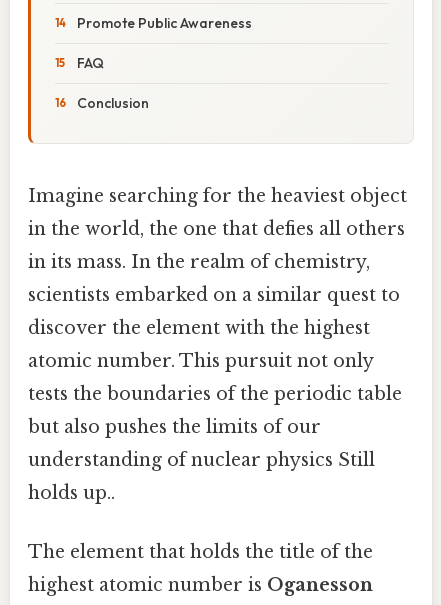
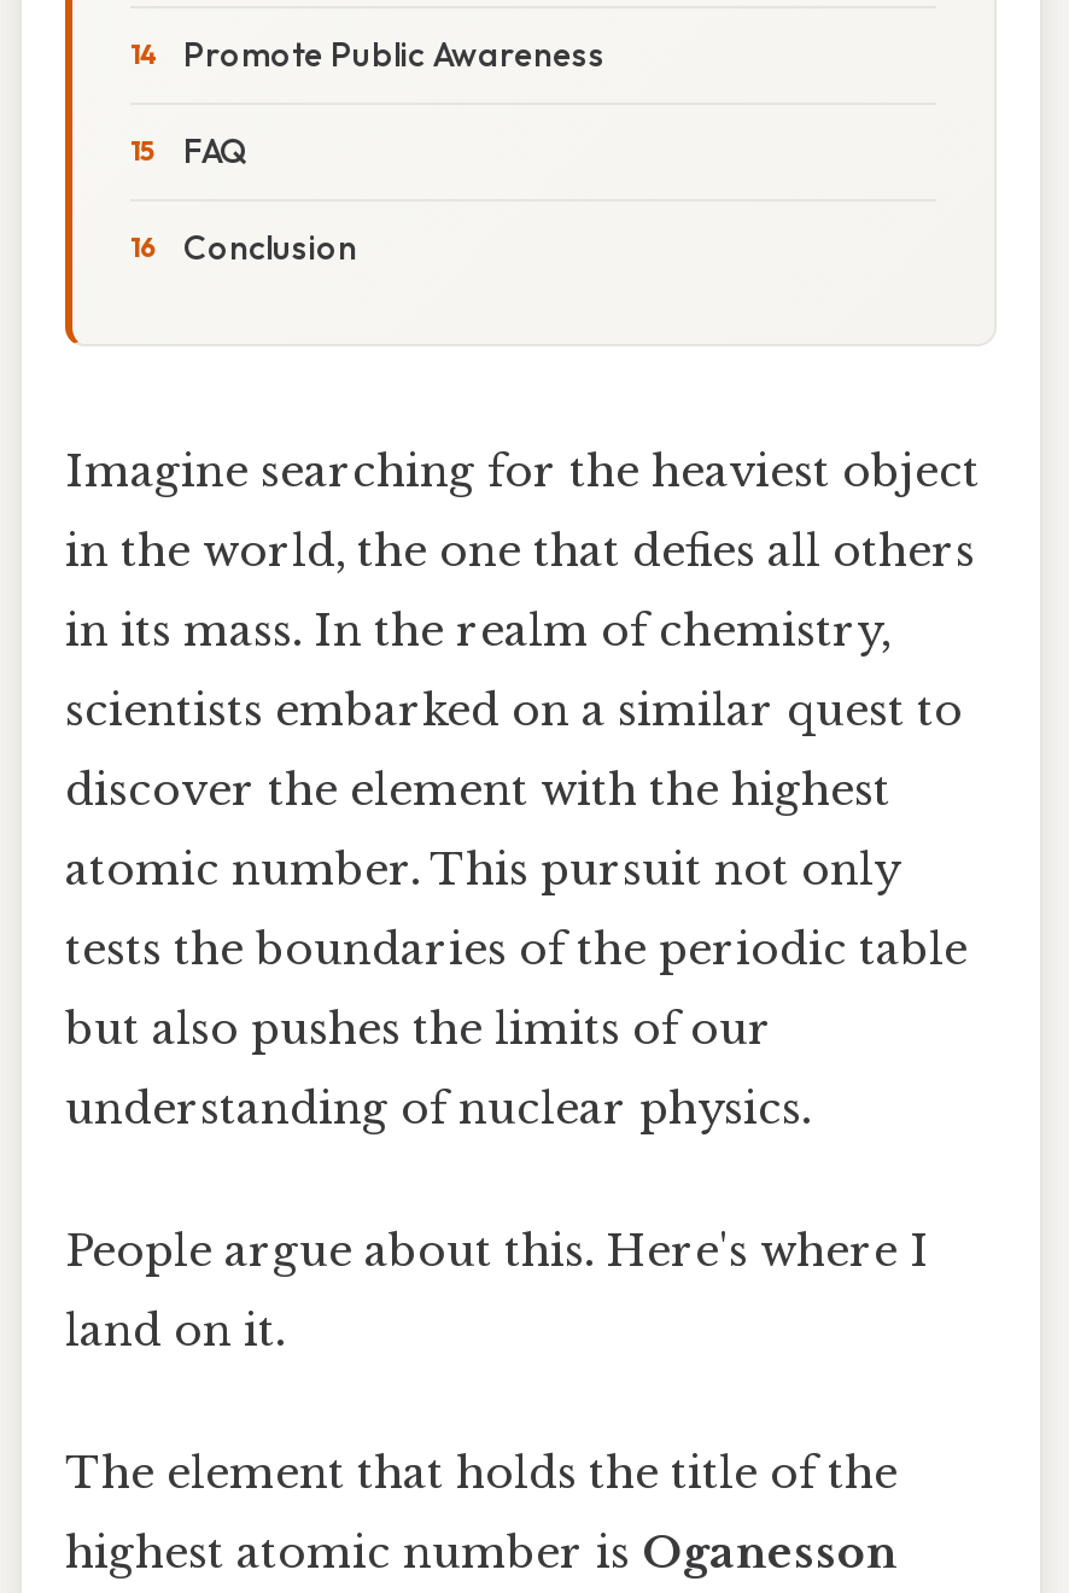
- understanding of nuclear physics Still
- holds up..
+ understanding of nuclear physics.
+ People argue about this. Here's where I
+ land on it.
